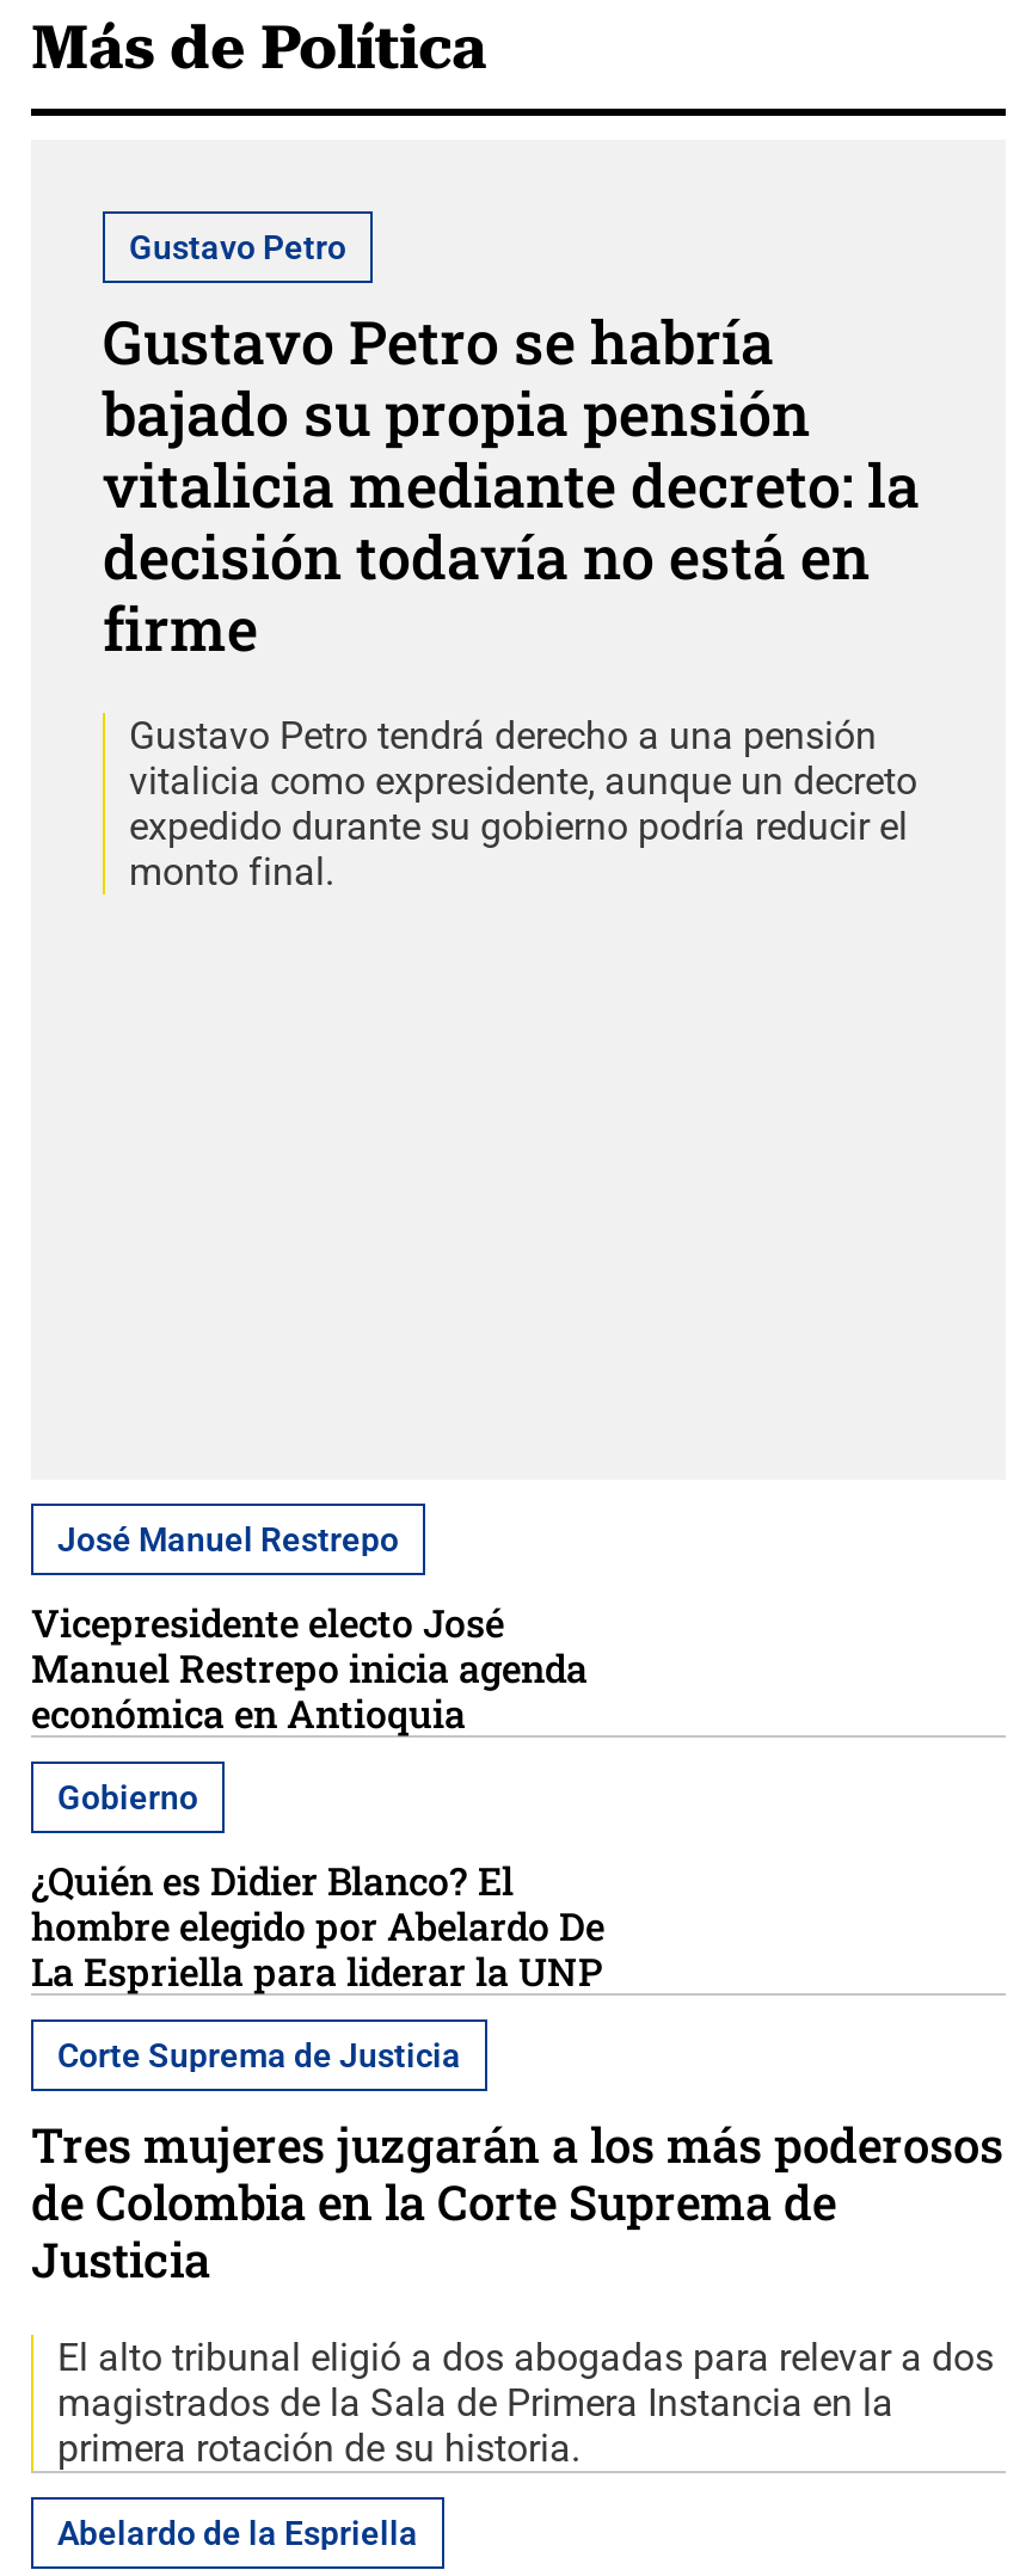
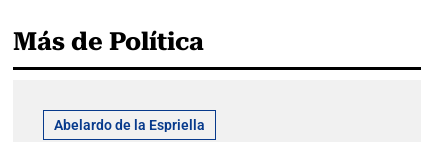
- Gustavo Petro
- Gustavo Petro se habría
- bajado su propia pensión
- vitalicia mediante decreto: la
- decisión todavía no está en
- firme
- Gustavo Petro tendrá derecho a una pensión
- vitalicia como expresidente, aunque un decreto
- expedido durante su gobierno podría reducir el
- monto final.

- José Manuel Restrepo
- Vicepresidente electo José
- Manuel Restrepo inicia agenda
- económica en Antioquia
- Gobierno
- ¿Quién es Didier Blanco? El
- hombre elegido por Abelardo De
- La Espriella para liderar la UNP
- Corte Suprema de Justicia
- Tres mujeres juzgarán a los más poderosos
- de Colombia en la Corte Suprema de
- Justicia
- El alto tribunal eligió a dos abogadas para relevar a dos
- magistrados de la Sala de Primera Instancia en la
- primera rotación de su historia.
